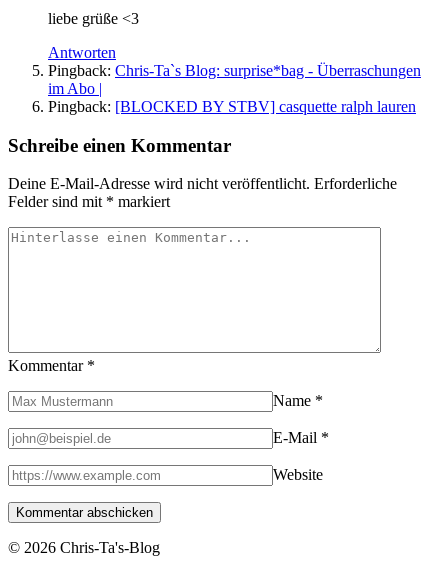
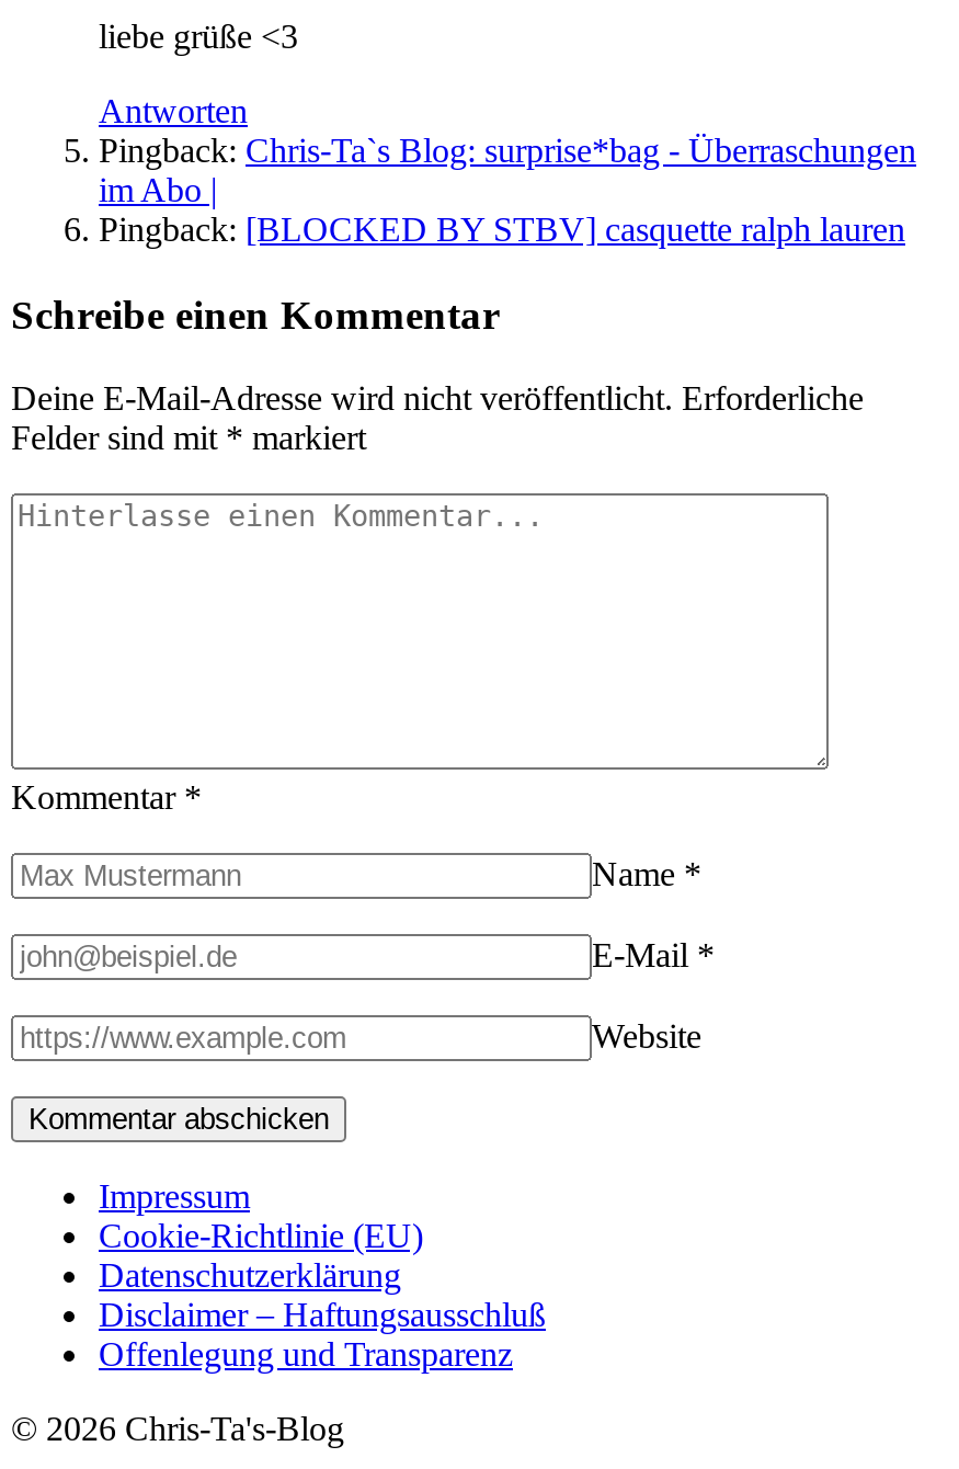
+ Impressum
+ Cookie-Richtlinie (EU)
+ Datenschutzerklärung
+ Disclaimer – Haftungsausschluß
+ Offenlegung und Transparenz
